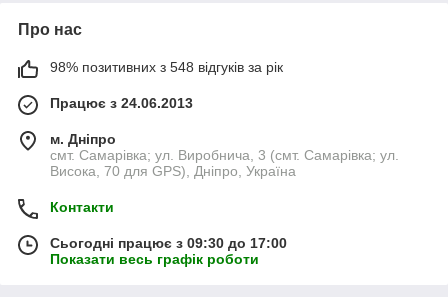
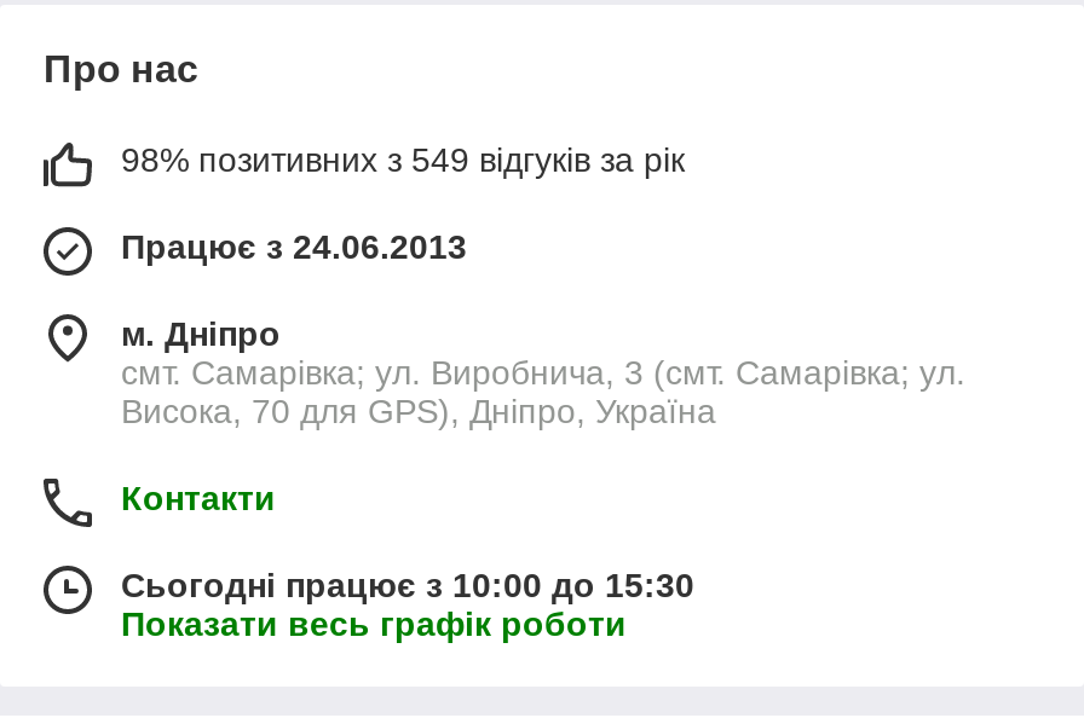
- 98% позитивних з 548 відгуків за рік
+ 98% позитивних з 549 відгуків за рік

- Сьогодні працює з 09:30 до 17:00
+ Сьогодні працює з 10:00 до 15:30
